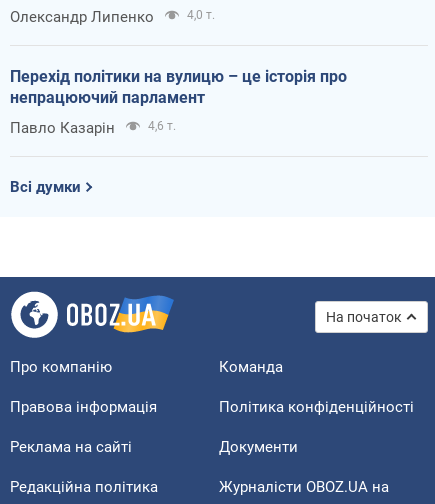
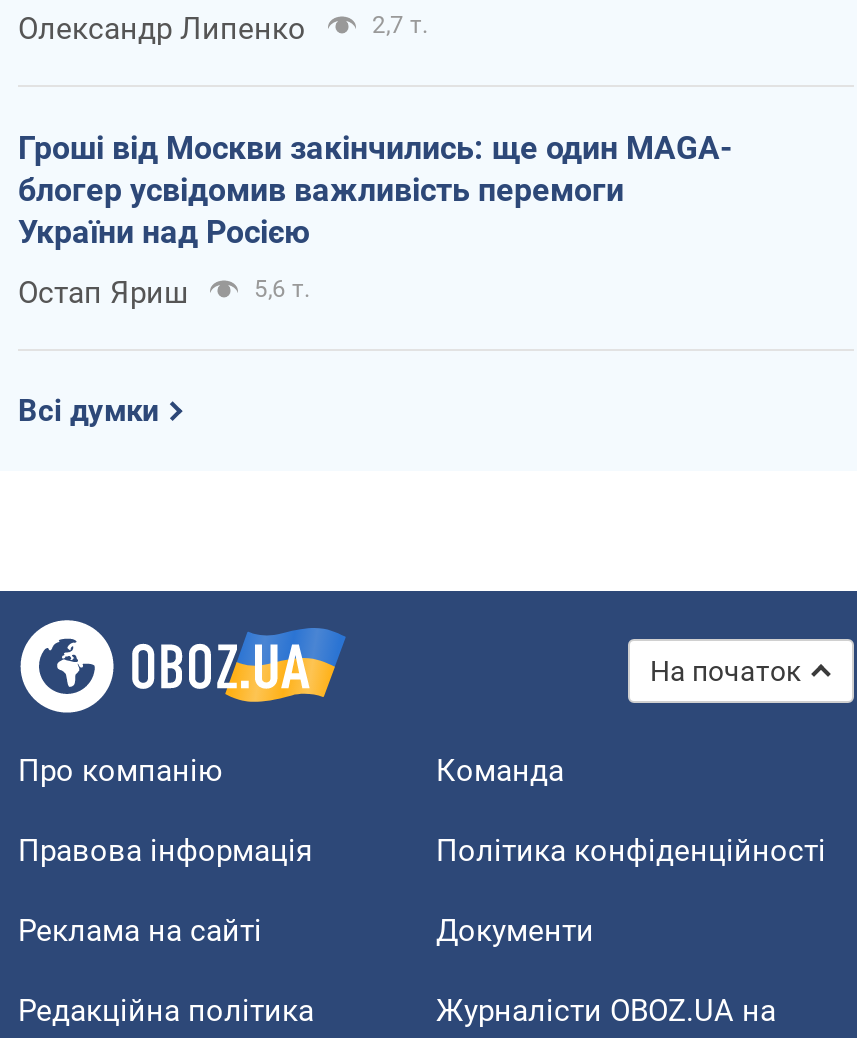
- 4,0 т.
+ 2,7 т.

- Перехід політики на вулицю – це історія про
- непрацюючий парламент
+ Гроші від Москви закінчились: ще один MAGA-
+ блогер усвідомив важливість перемоги
+ України над Росією

- Павло Казарін
- 4,6 т.
+ Остап Яриш
+ 5,6 т.
